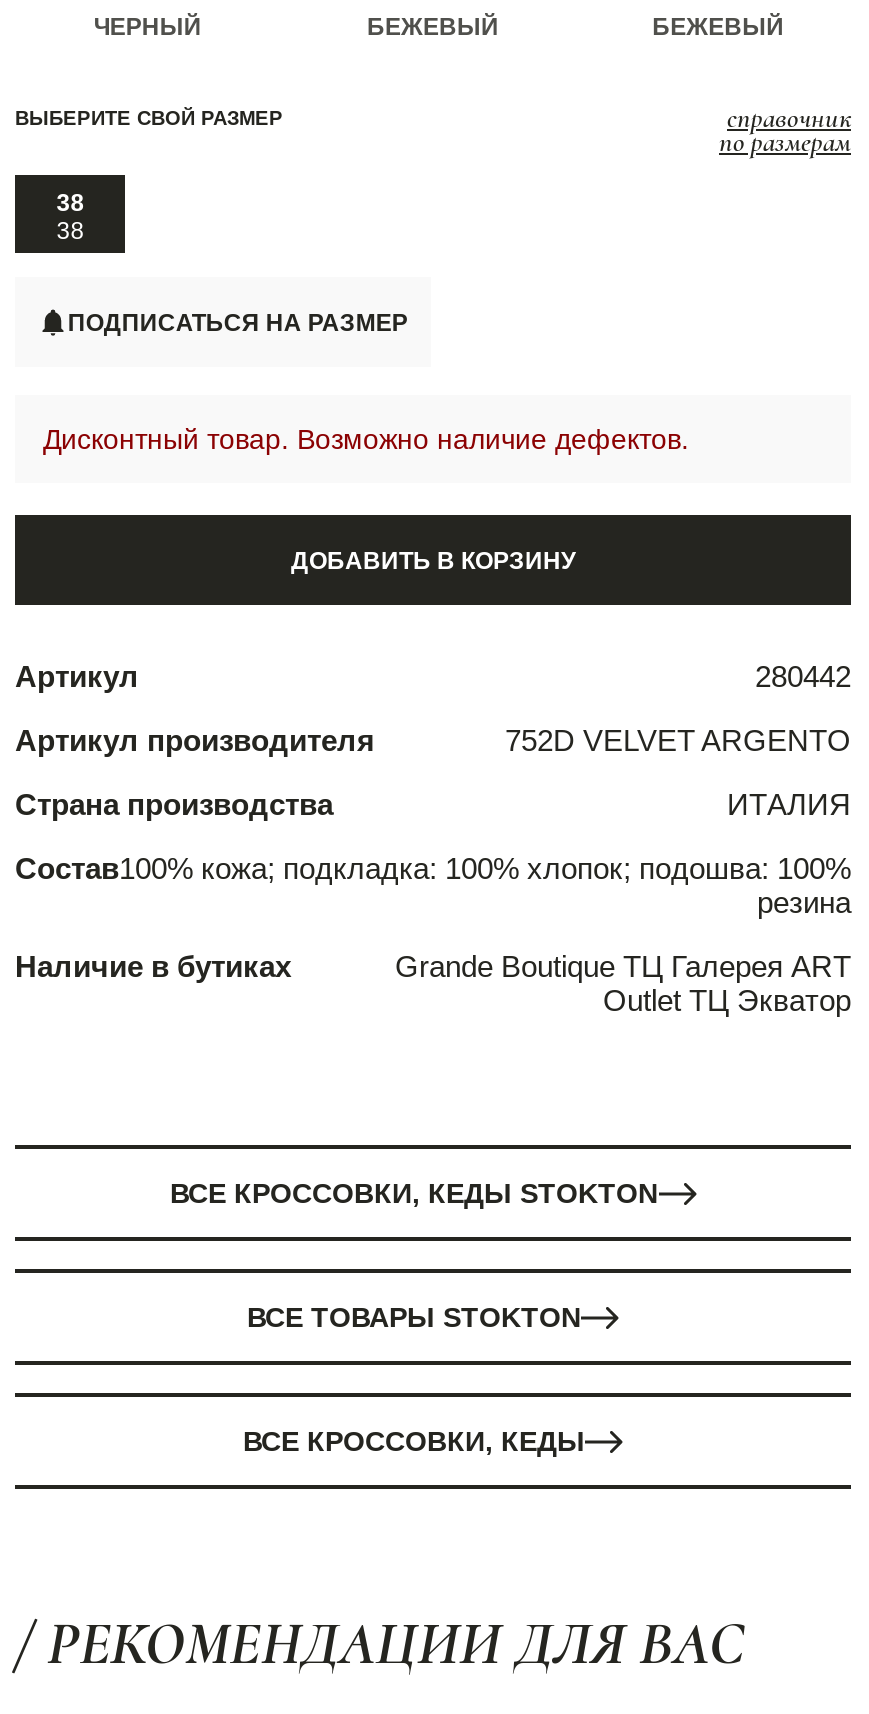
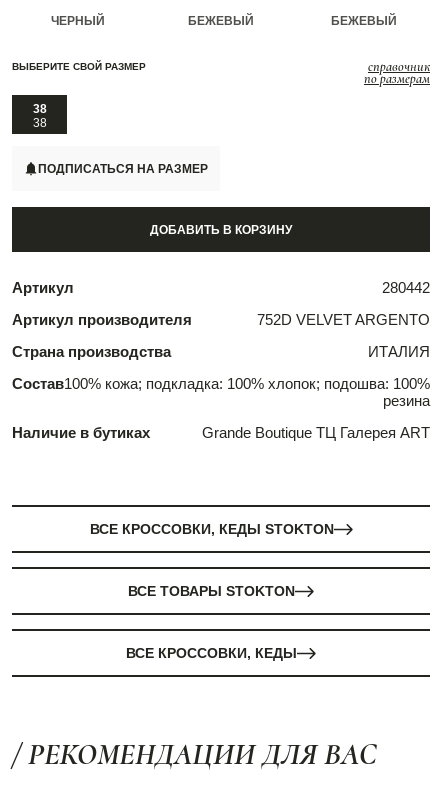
- Дисконтный товар. Возможно наличие дефектов.

- Outlet ТЦ Экватор
